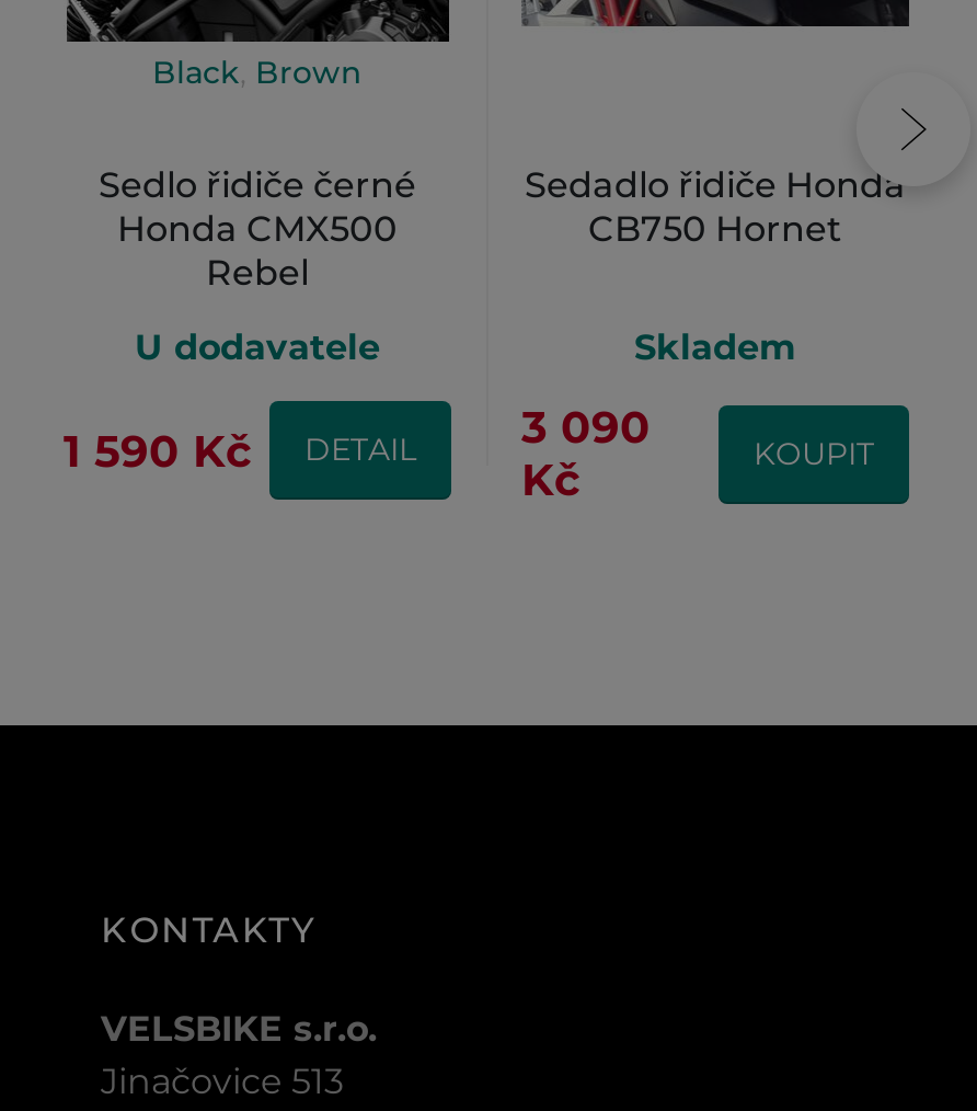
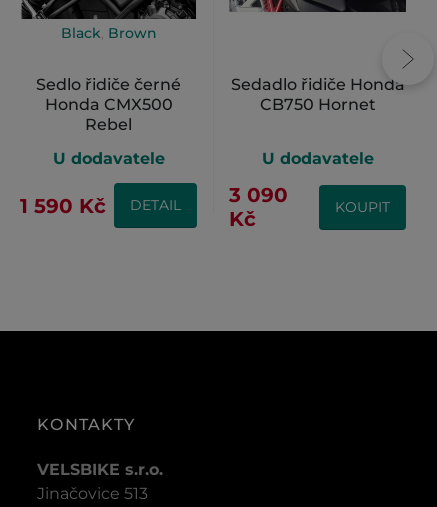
- Skladem
+ U dodavatele
